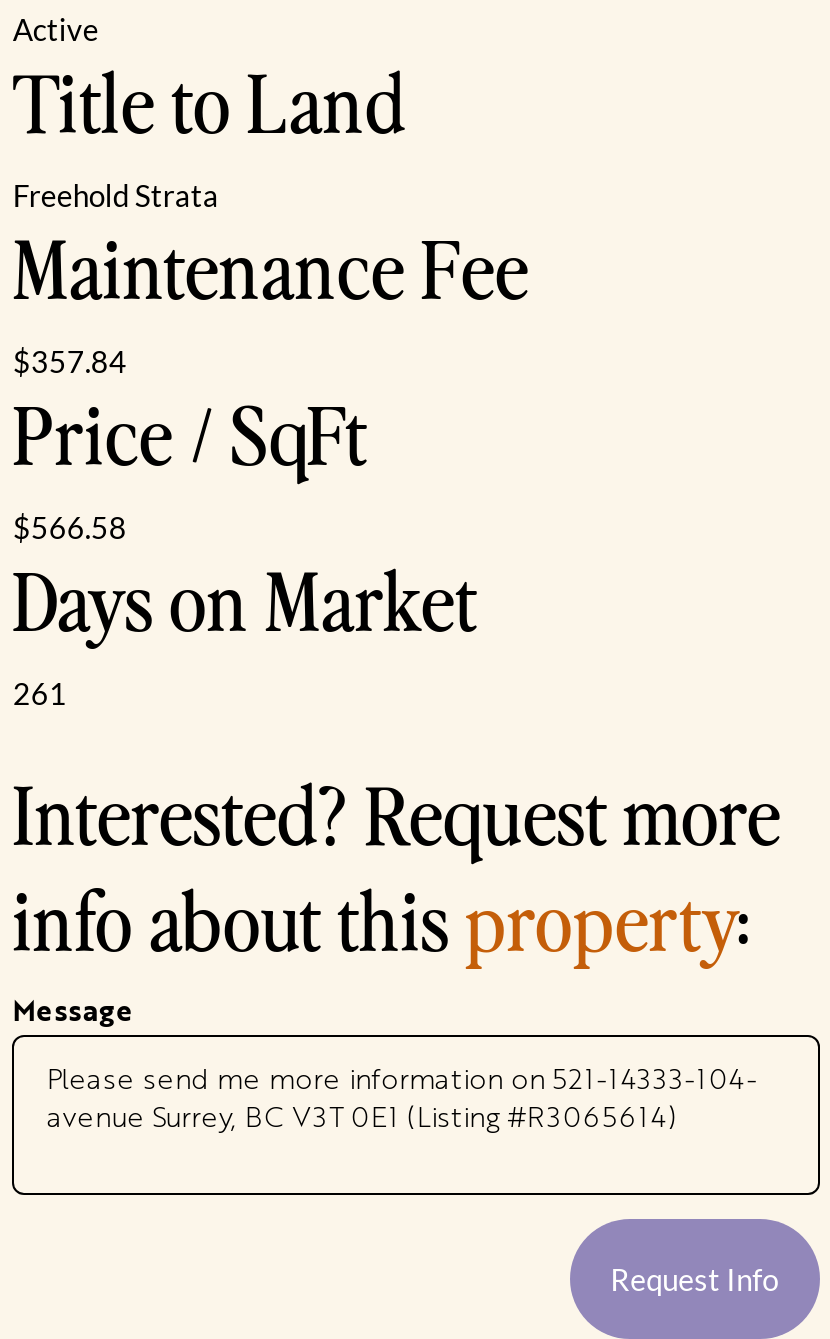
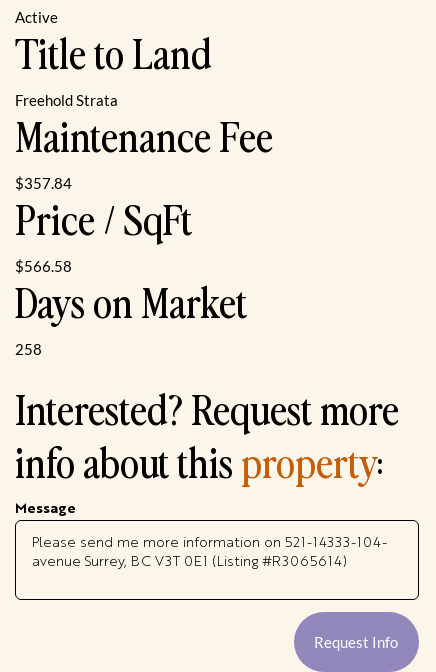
- 261
+ 258
